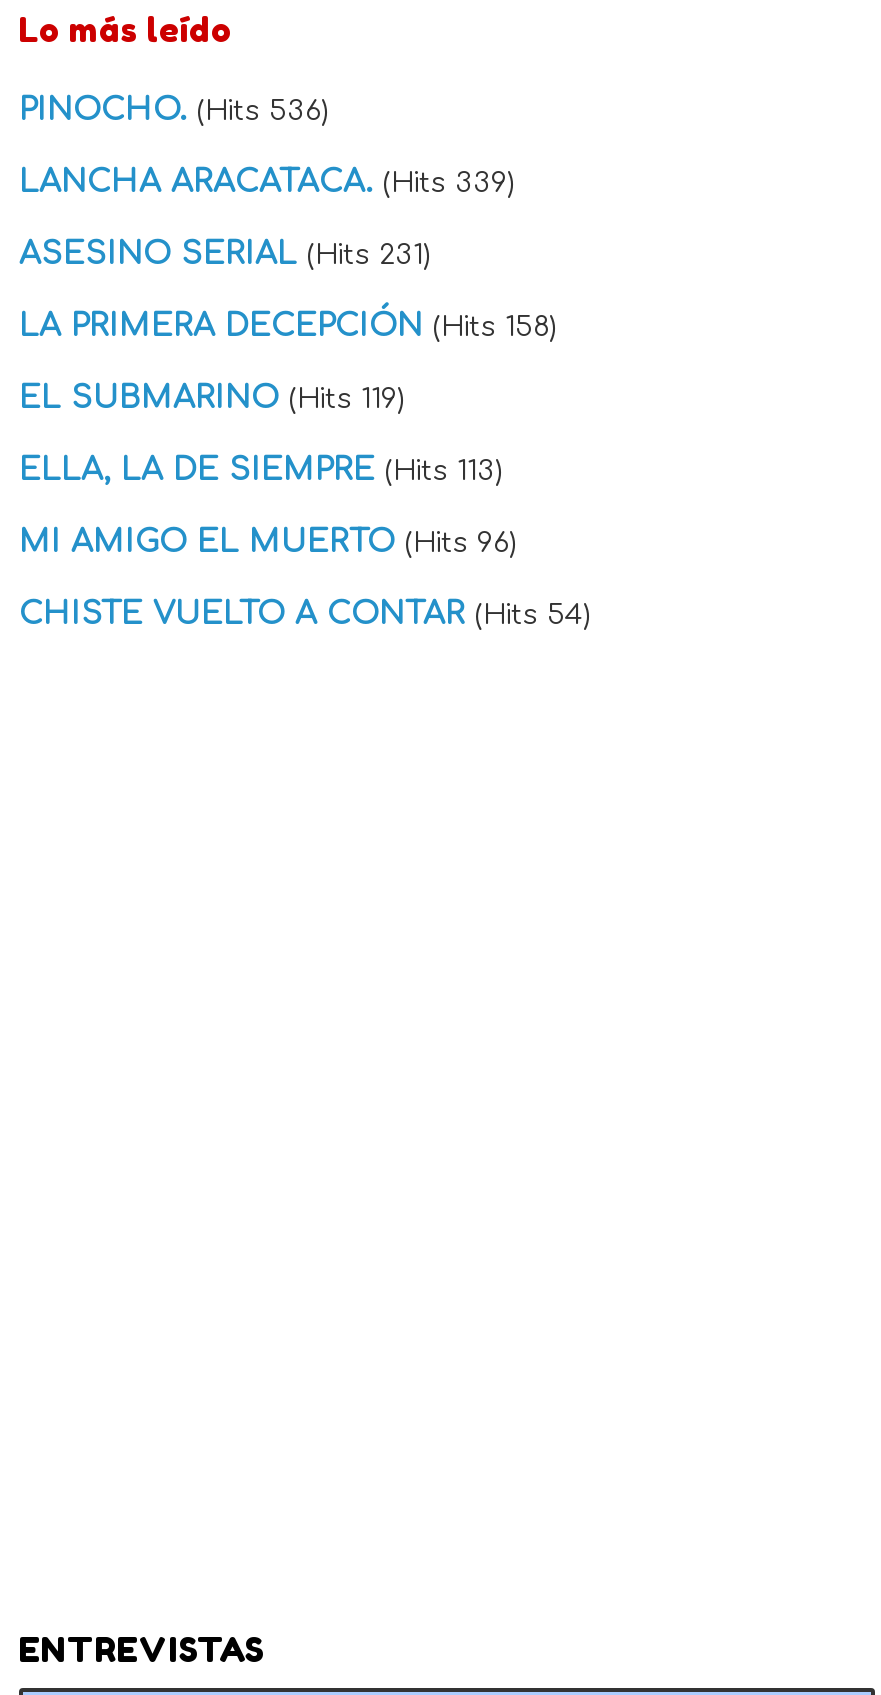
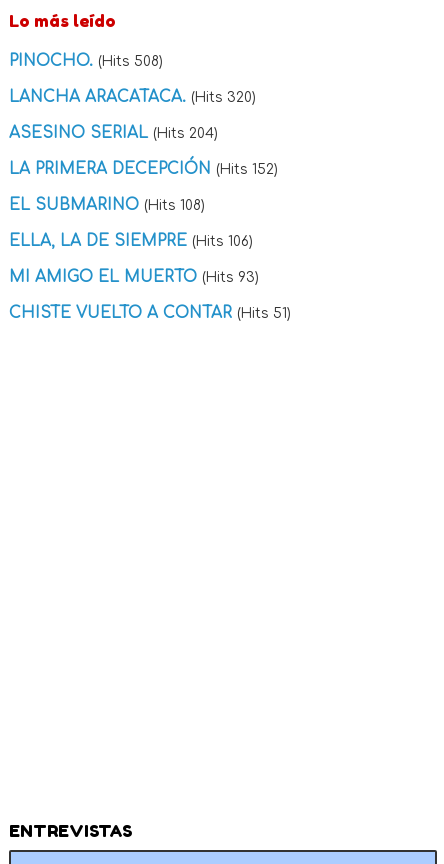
- PINOCHO. (Hits 536)
+ PINOCHO. (Hits 508)

- LANCHA ARACATACA. (Hits 339)
+ LANCHA ARACATACA. (Hits 320)

- ASESINO SERIAL (Hits 231)
+ ASESINO SERIAL (Hits 204)

- LA PRIMERA DECEPCIÓN (Hits 158)
+ LA PRIMERA DECEPCIÓN (Hits 152)

- EL SUBMARINO (Hits 119)
+ EL SUBMARINO (Hits 108)

- ELLA, LA DE SIEMPRE (Hits 113)
+ ELLA, LA DE SIEMPRE (Hits 106)

- MI AMIGO EL MUERTO (Hits 96)
+ MI AMIGO EL MUERTO (Hits 93)

- CHISTE VUELTO A CONTAR (Hits 54)
+ CHISTE VUELTO A CONTAR (Hits 51)
